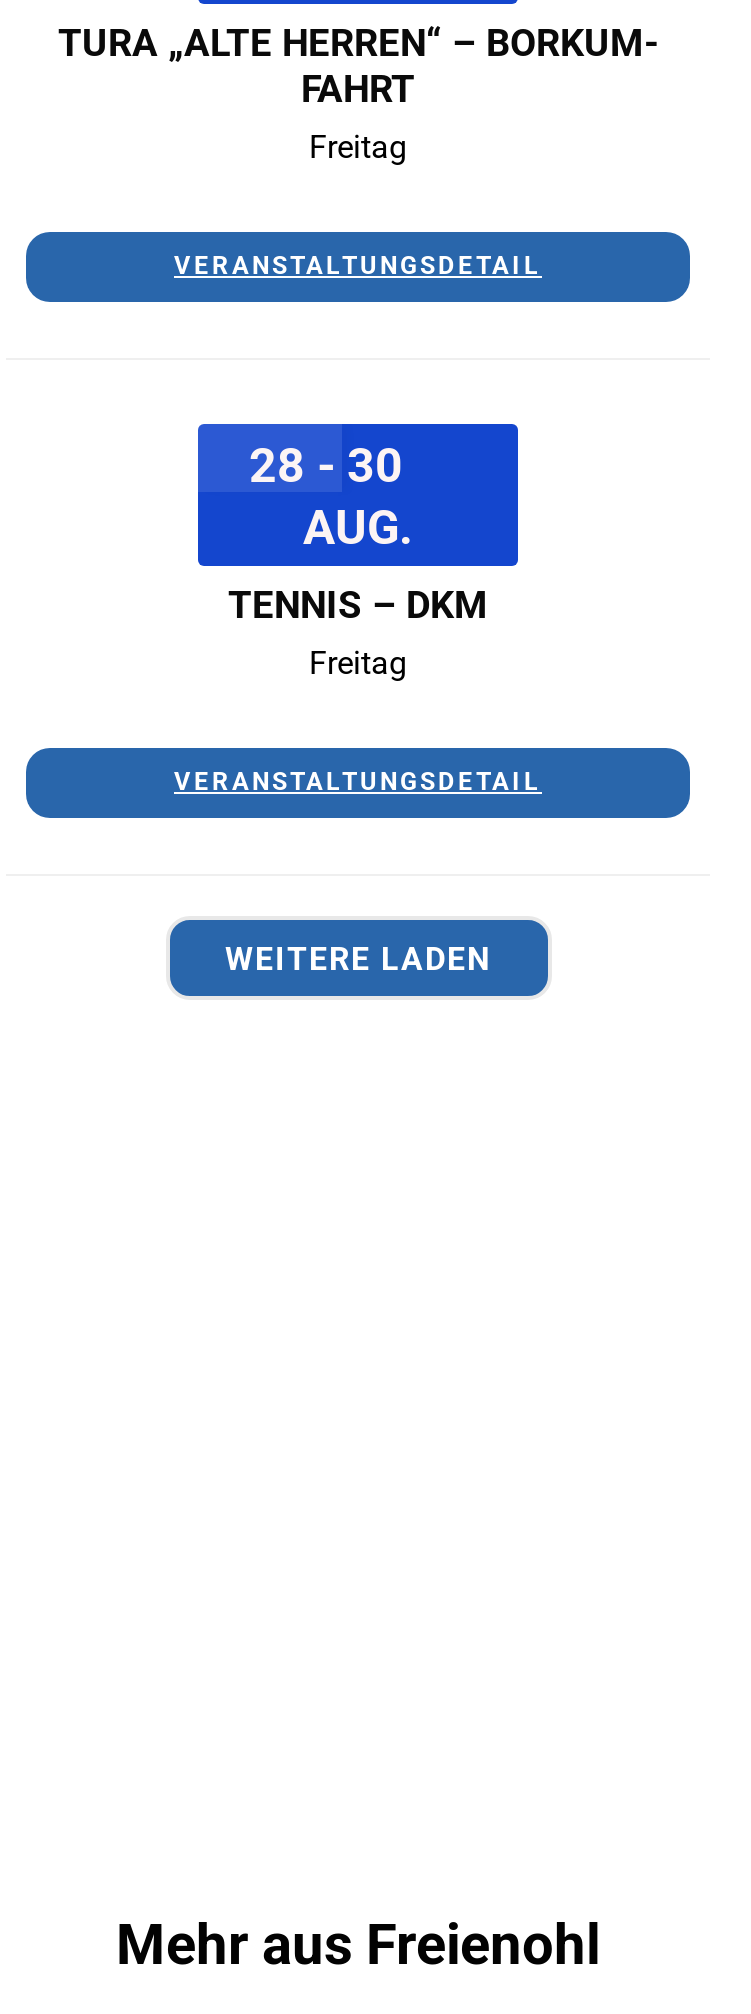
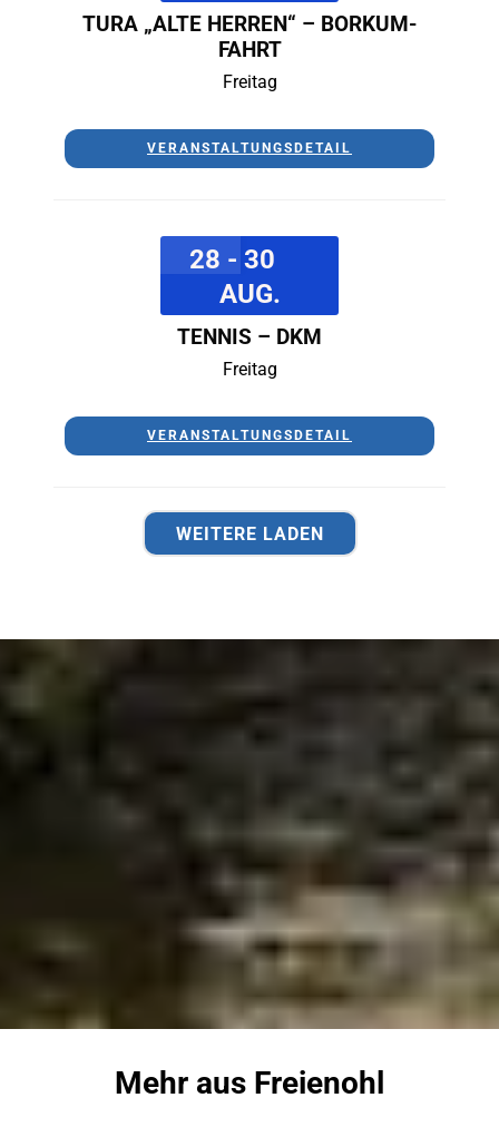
+ [image]
